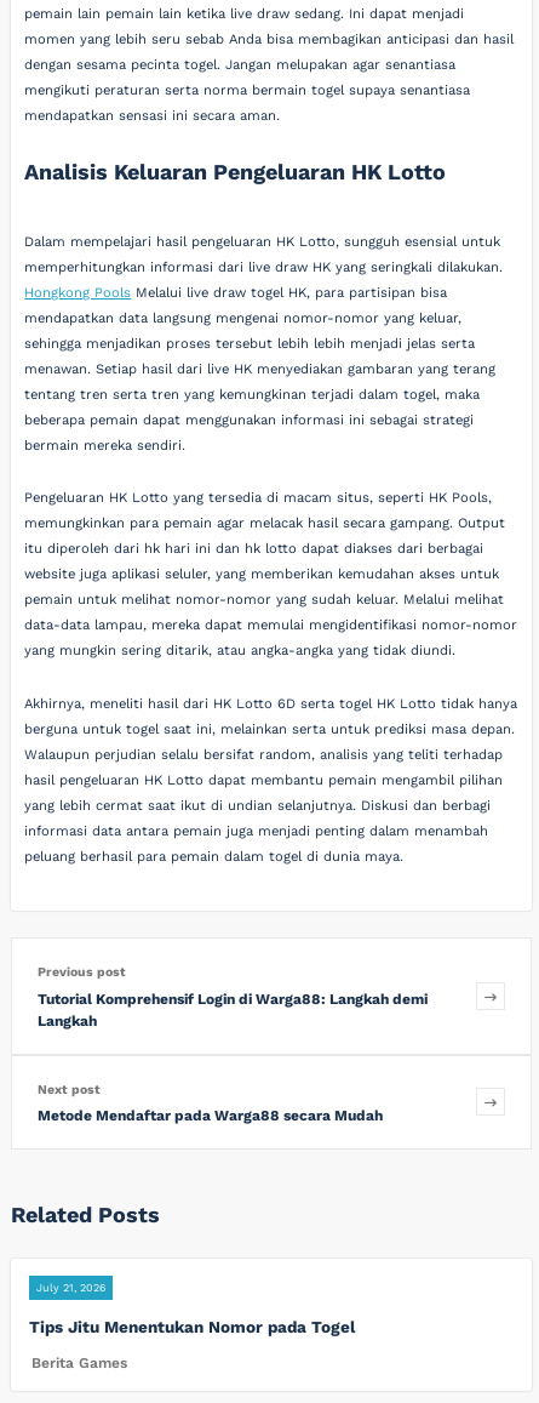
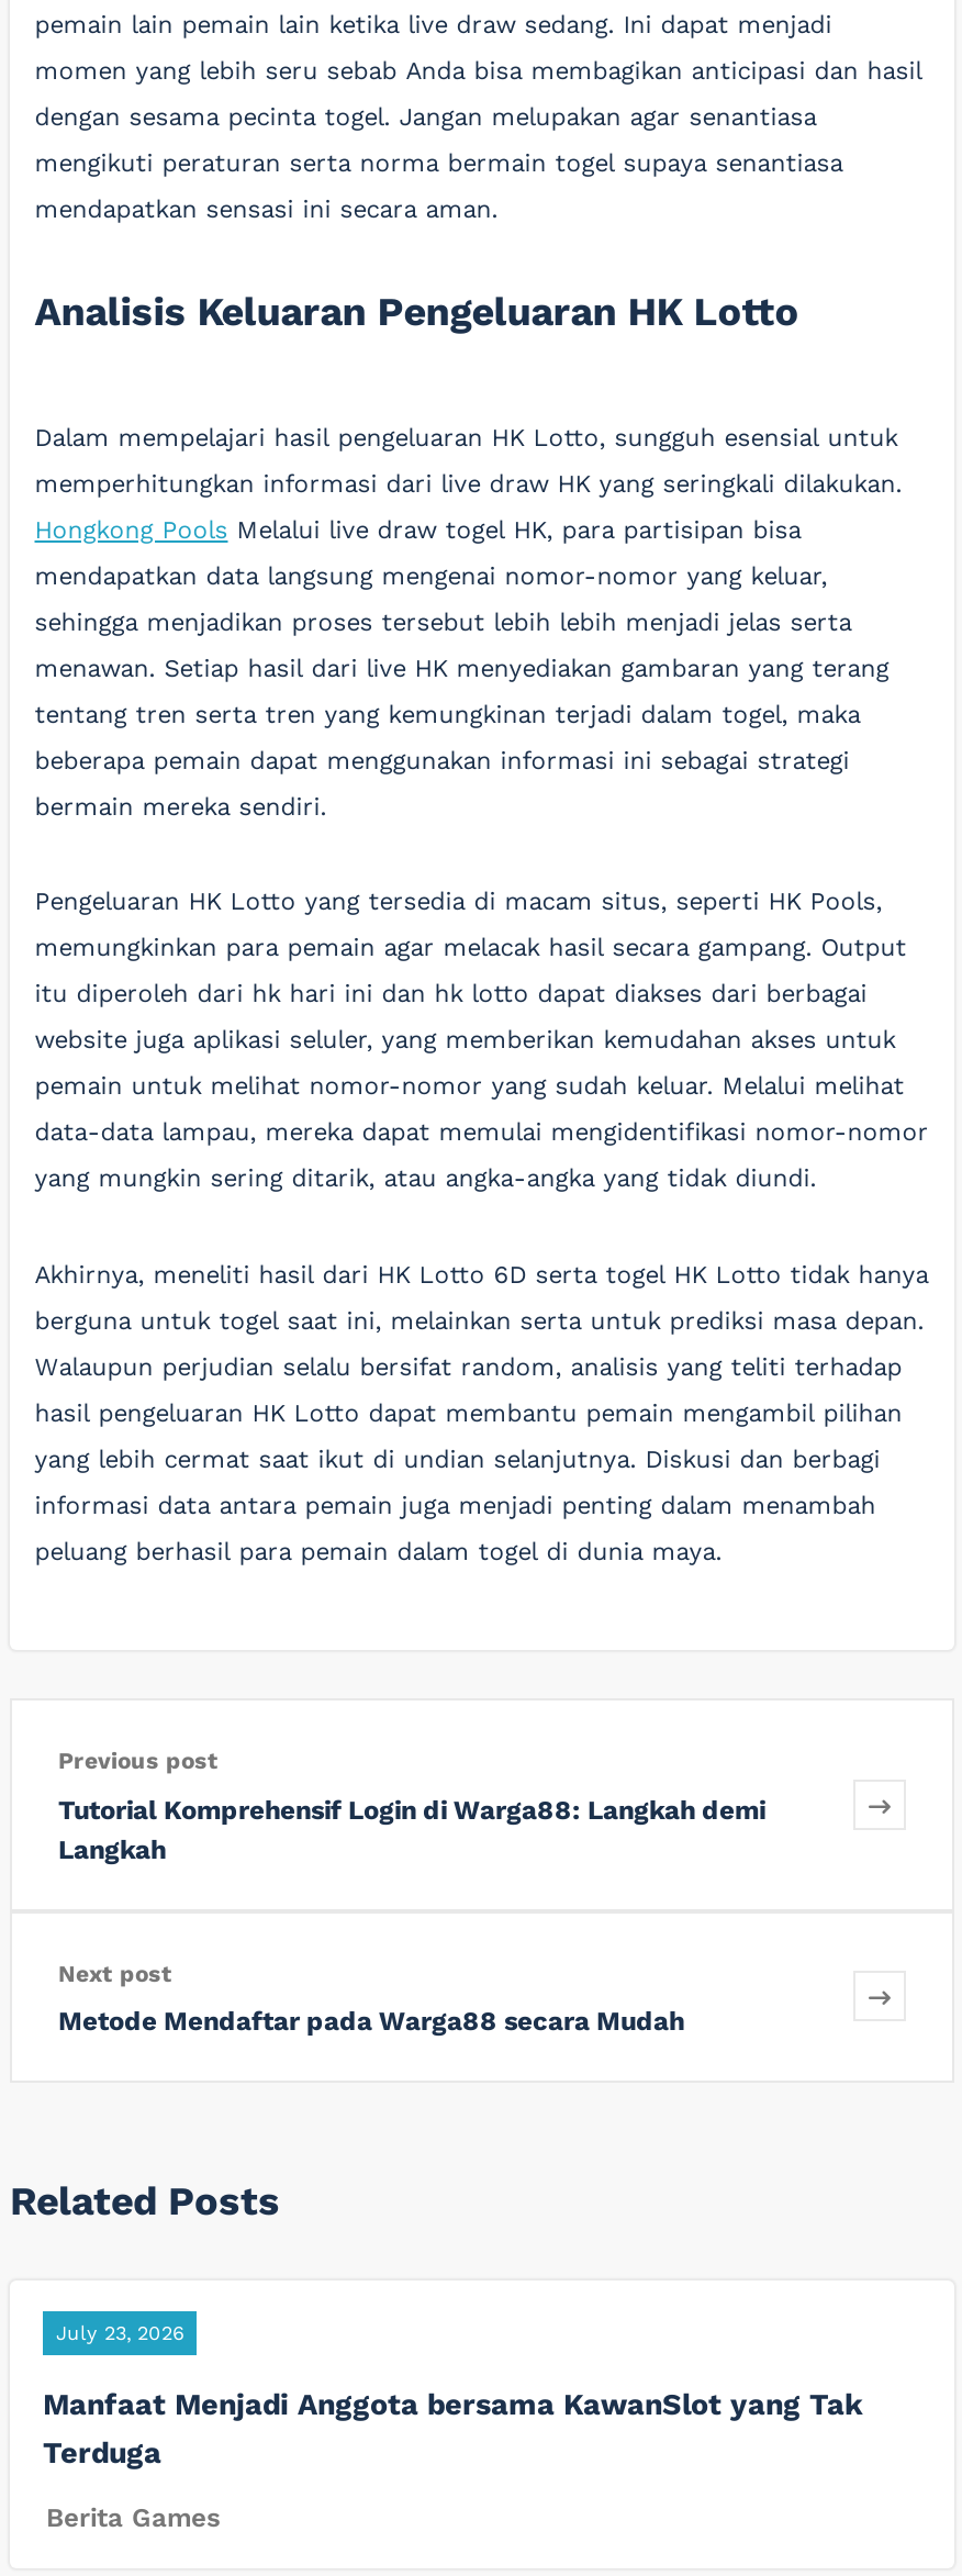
- July 21, 2026
+ July 23, 2026

- Tips Jitu Menentukan Nomor pada Togel
+ Manfaat Menjadi Anggota bersama KawanSlot yang Tak
+ Terduga
